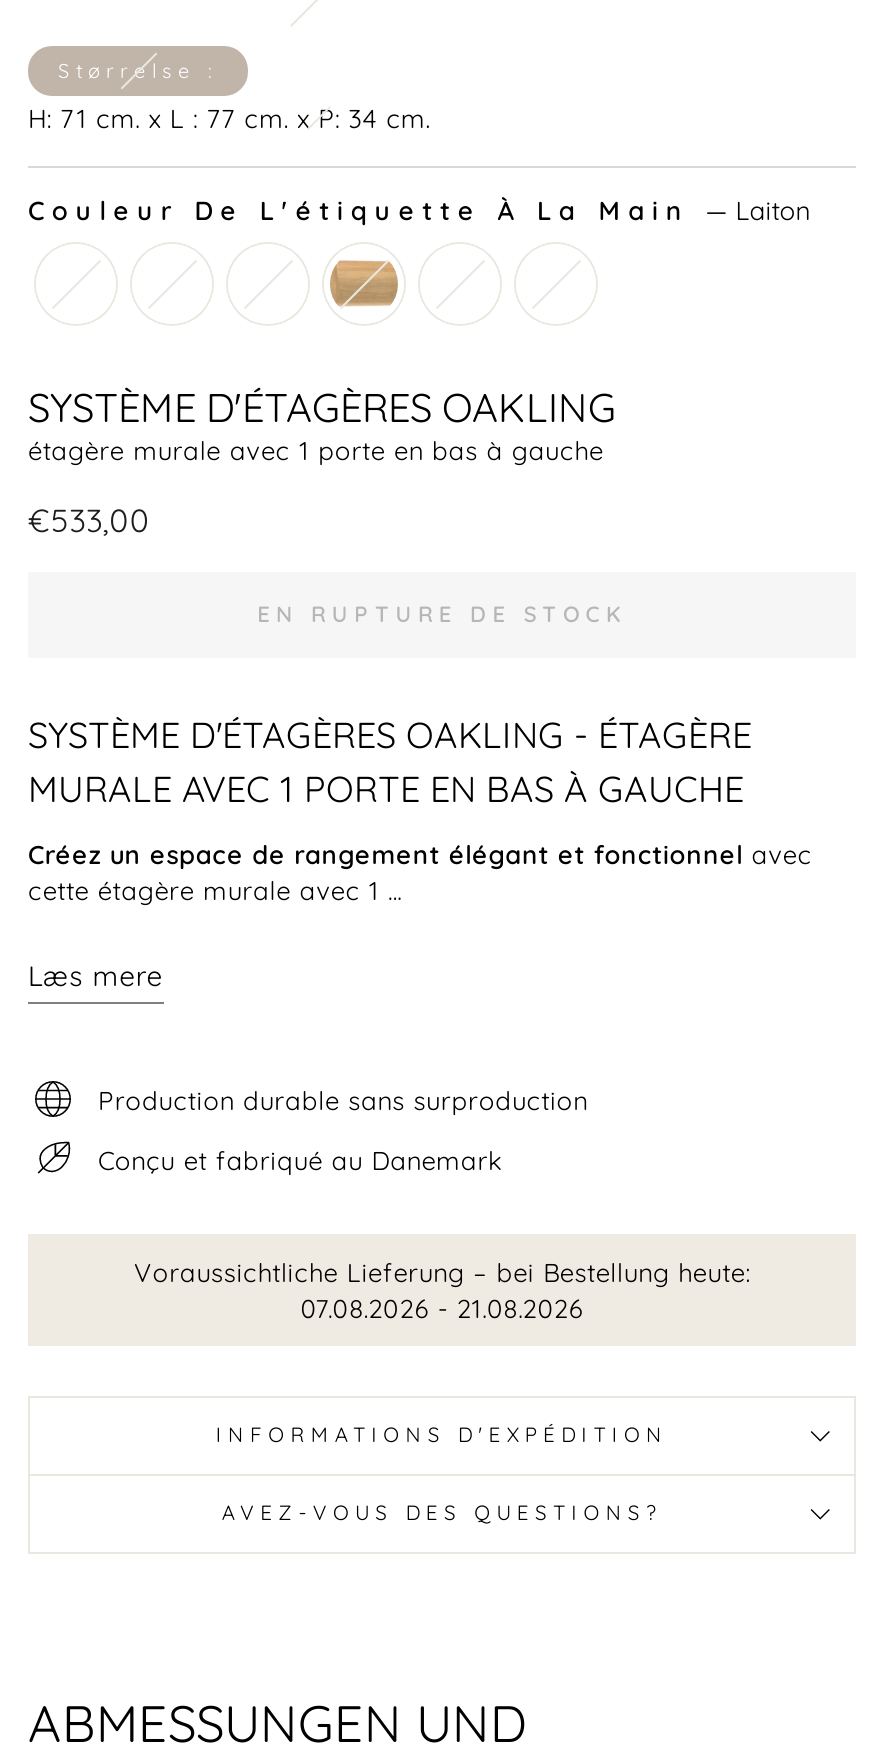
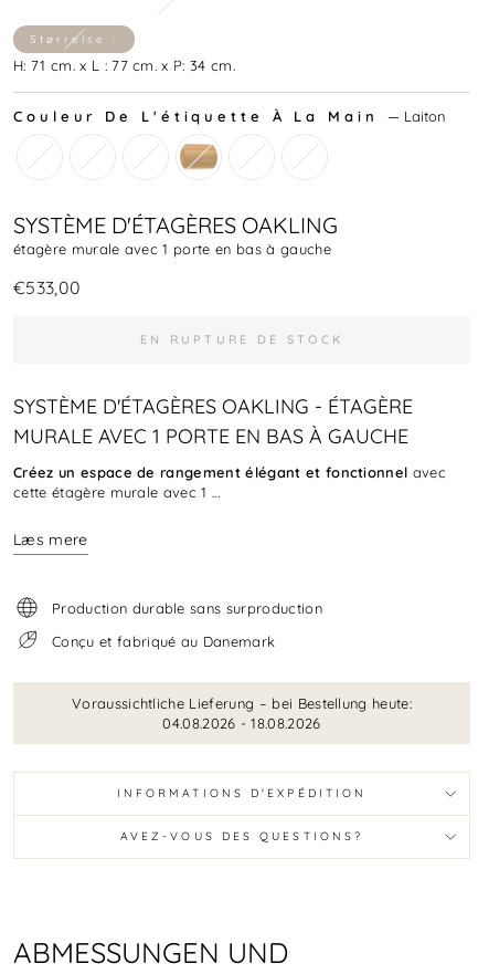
- 07.08.2026 - 21.08.2026
+ 04.08.2026 - 18.08.2026
